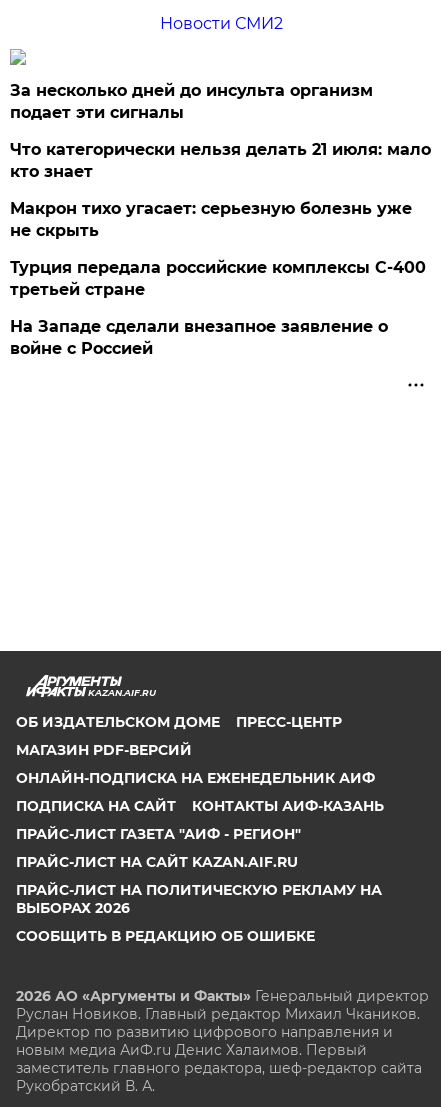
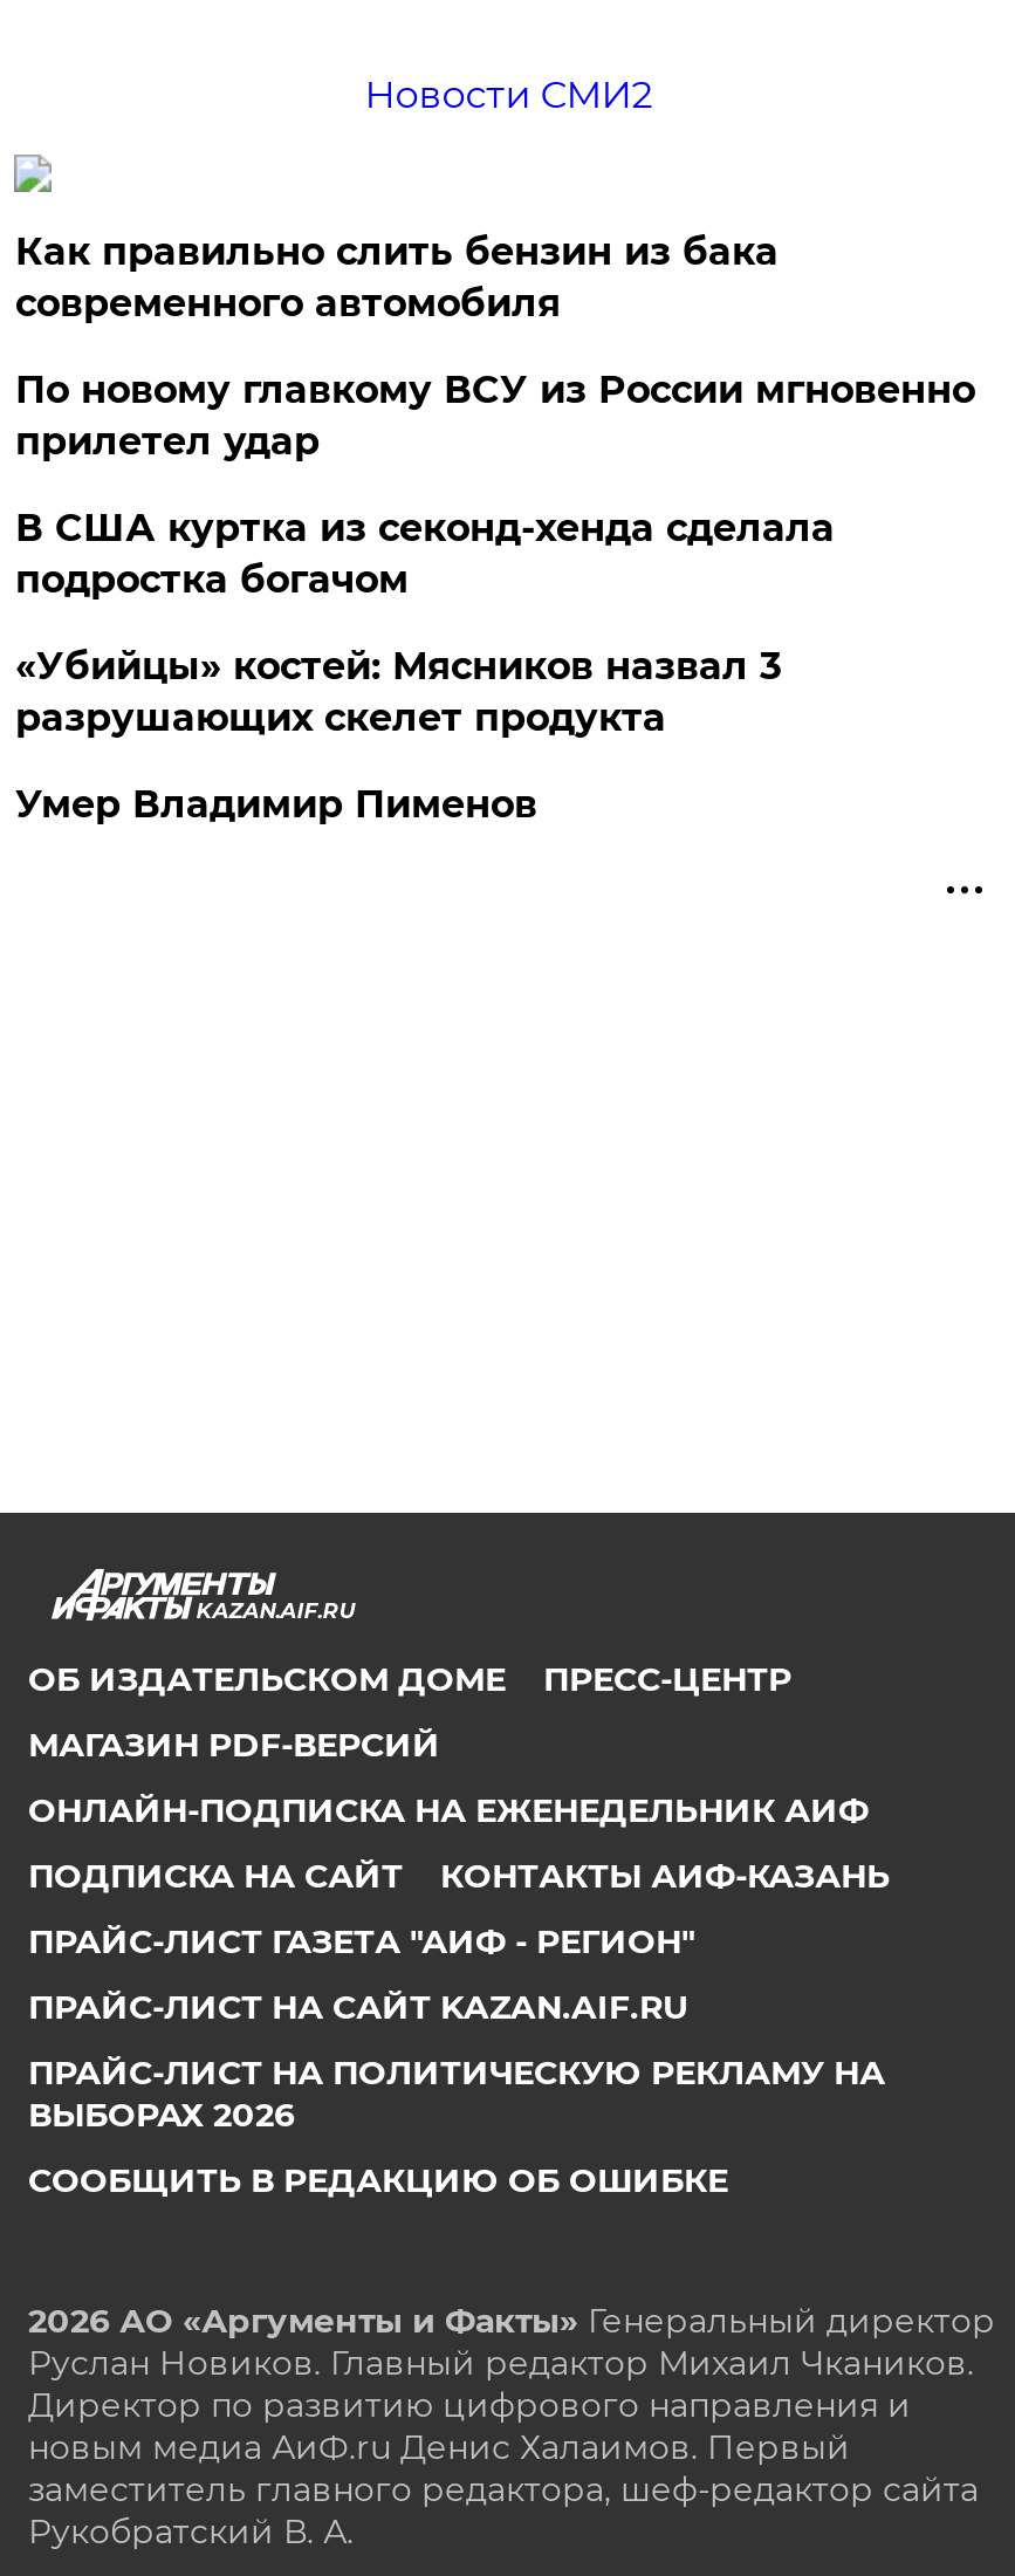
- За несколько дней до инсульта организм
- подает эти сигналы
+ Как правильно слить бензин из бака
+ современного автомобиля

- Что категорически нельзя делать 21 июля: мало
- кто знает
+ По новому главкому ВСУ из России мгновенно
+ прилетел удар

- Макрон тихо угасает: серьезную болезнь уже
- не скрыть
+ В США куртка из секонд-хенда сделала
+ подростка богачом

- Турция передала российские комплексы С-400
- третьей стране
+ «Убийцы» костей: Мясников назвал 3
+ разрушающих скелет продукта

- На Западе сделали внезапное заявление о
- войне с Россией
+ Умер Владимир Пименов
